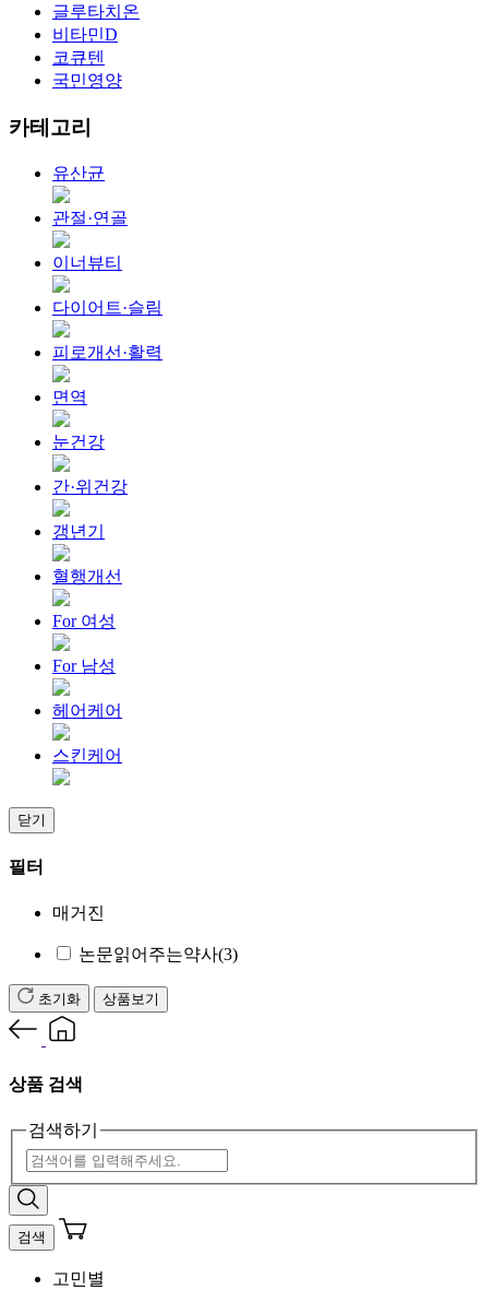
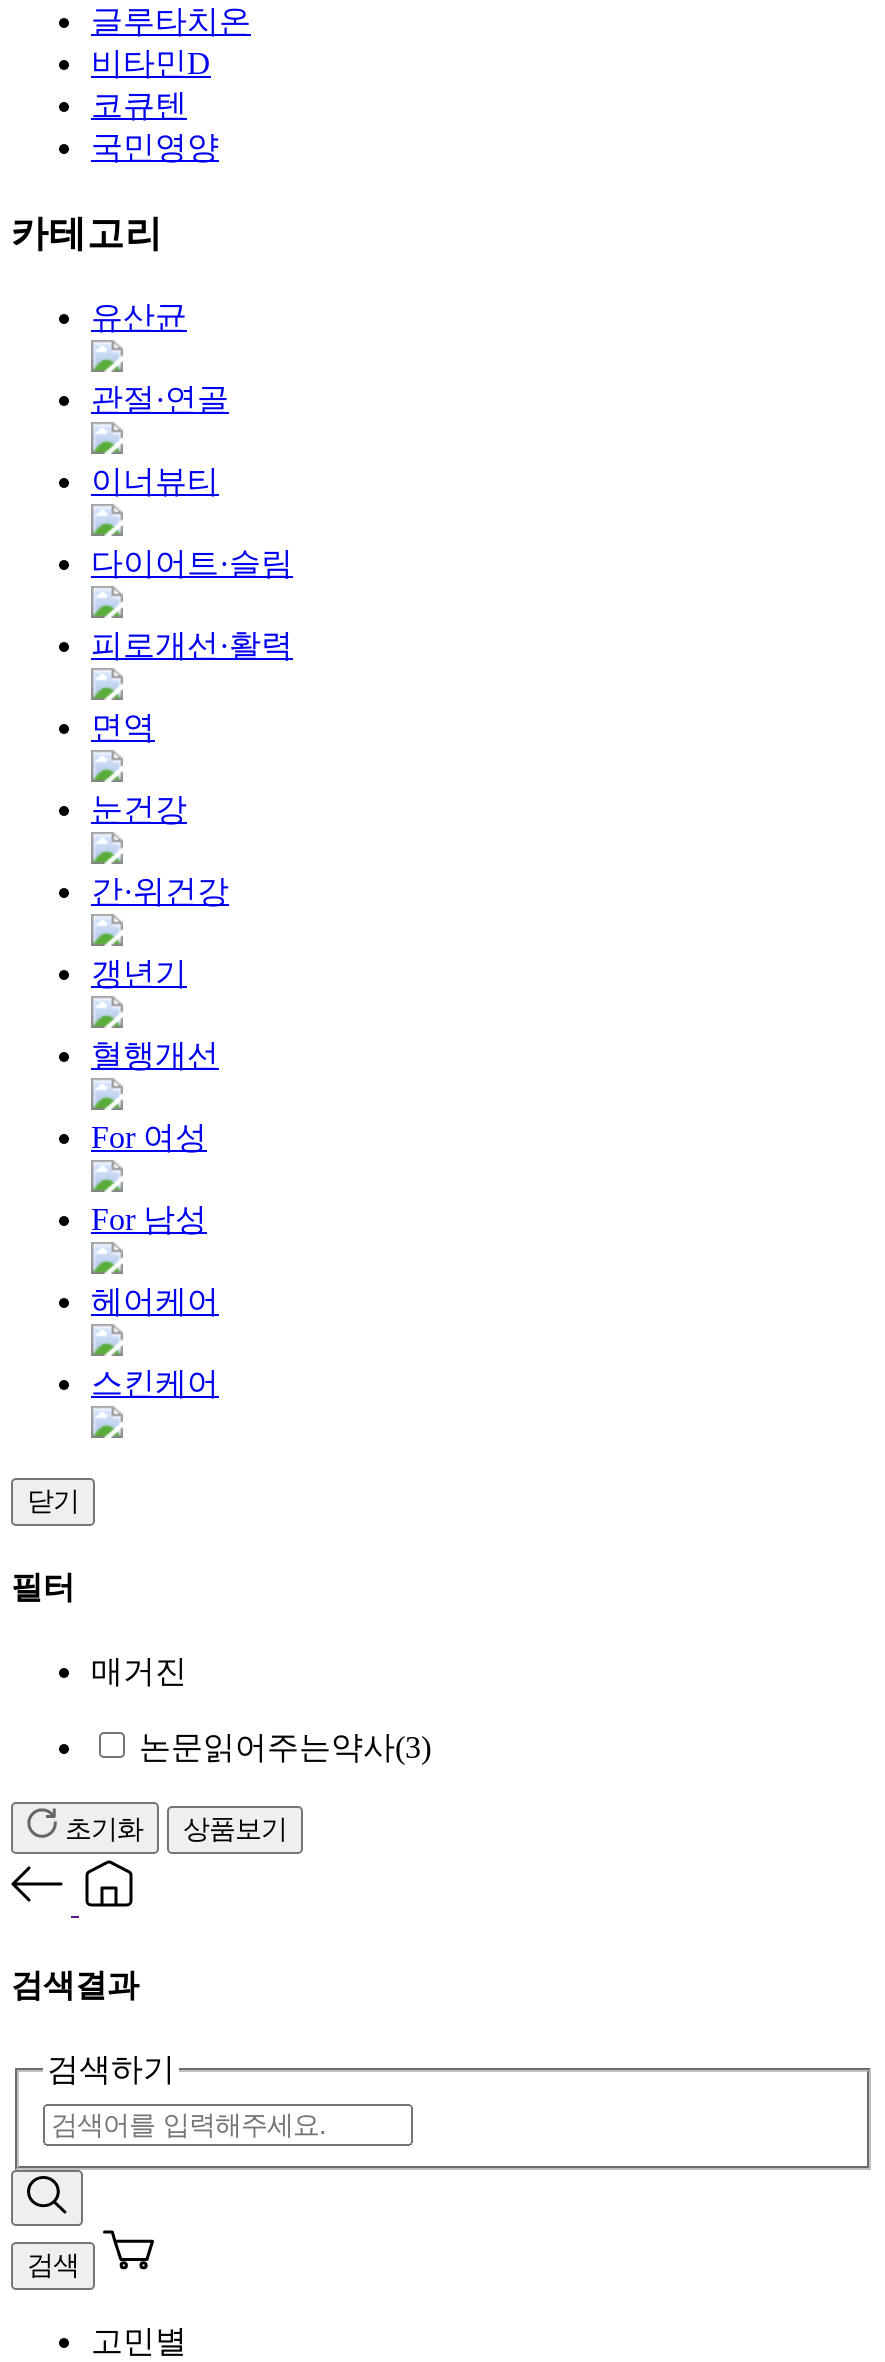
- 상품 검색
+ 검색결과
